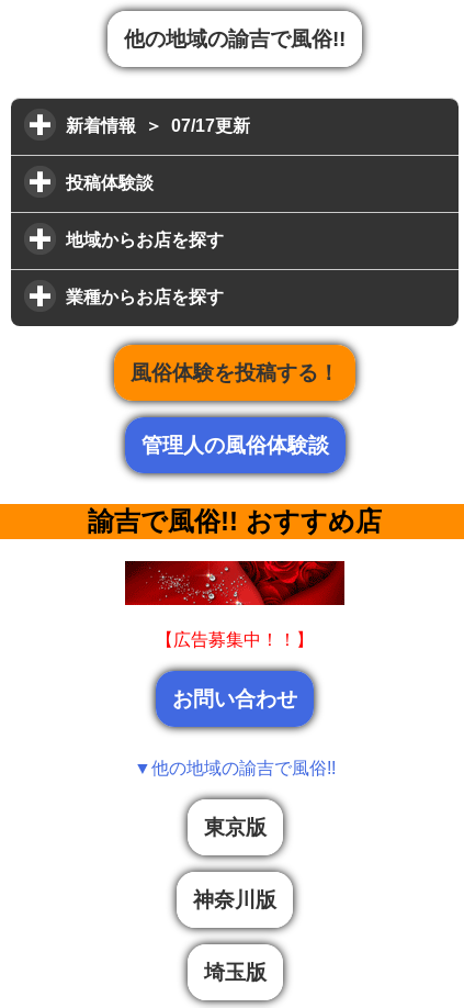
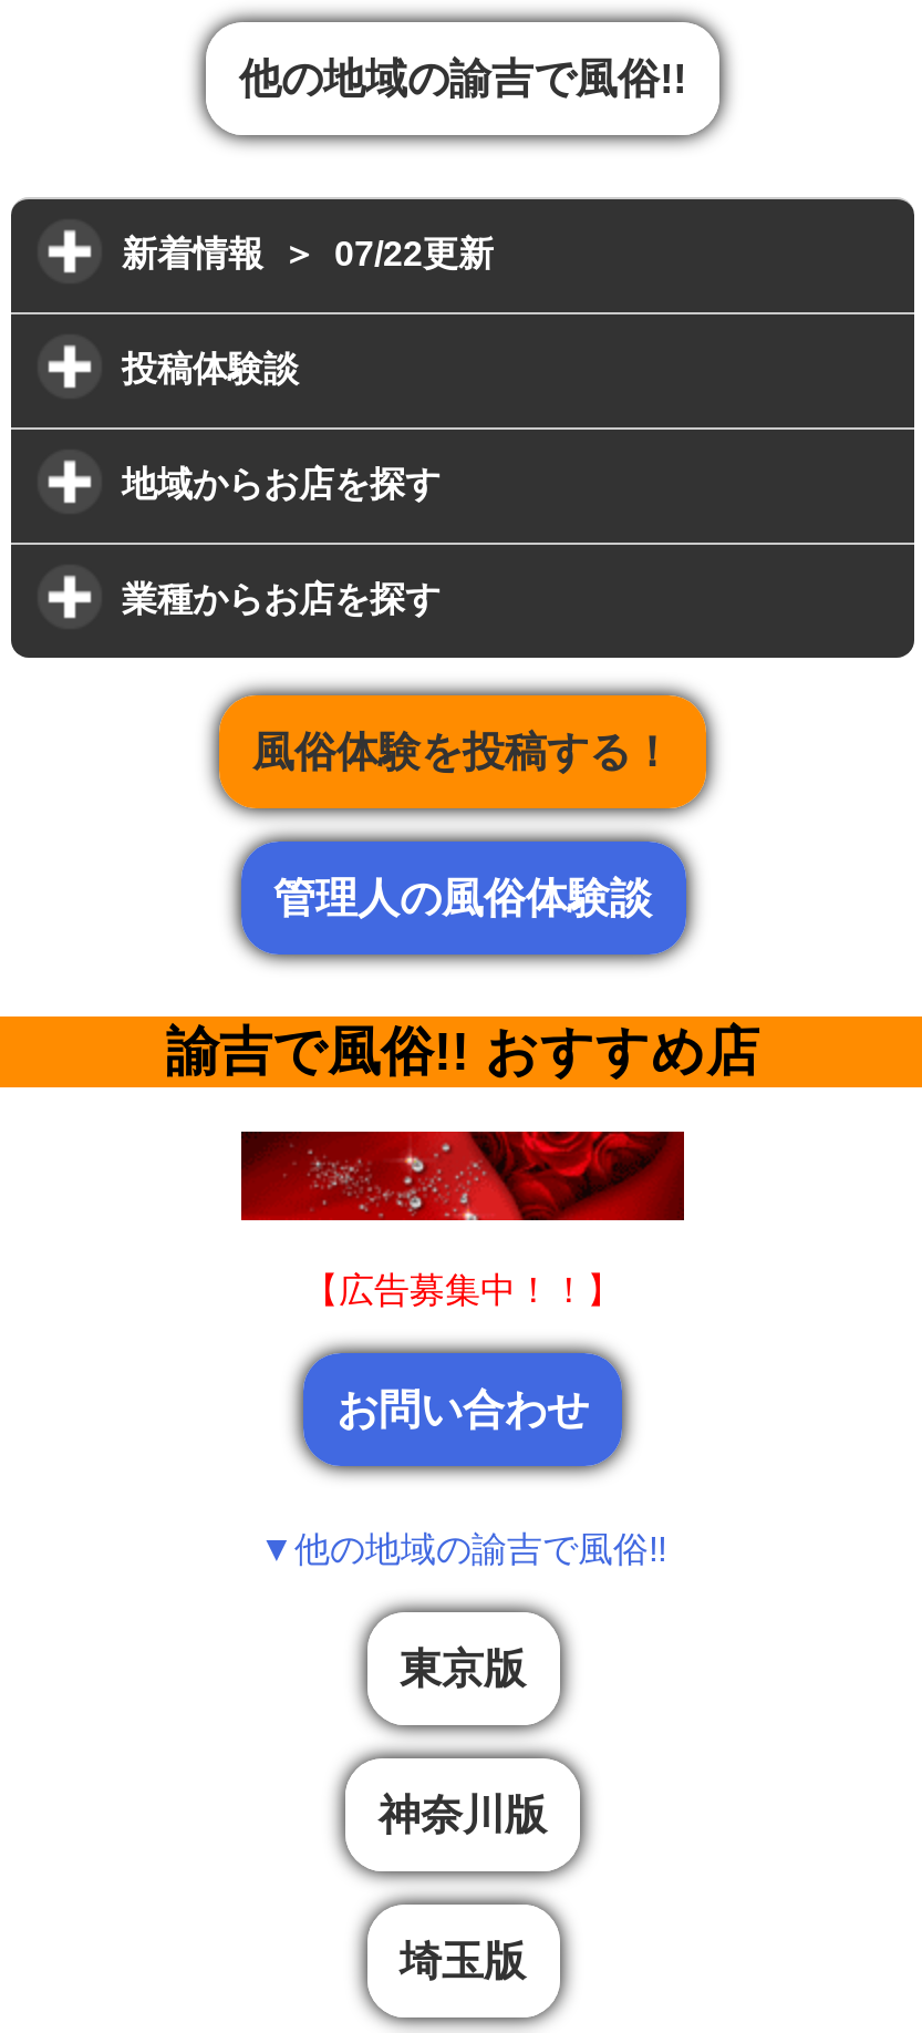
- 新着情報 ＞ 07/17更新
+ 新着情報 ＞ 07/22更新
